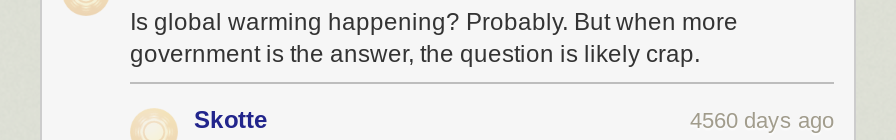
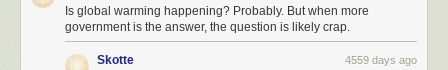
- 4560 days ago
+ 4559 days ago
